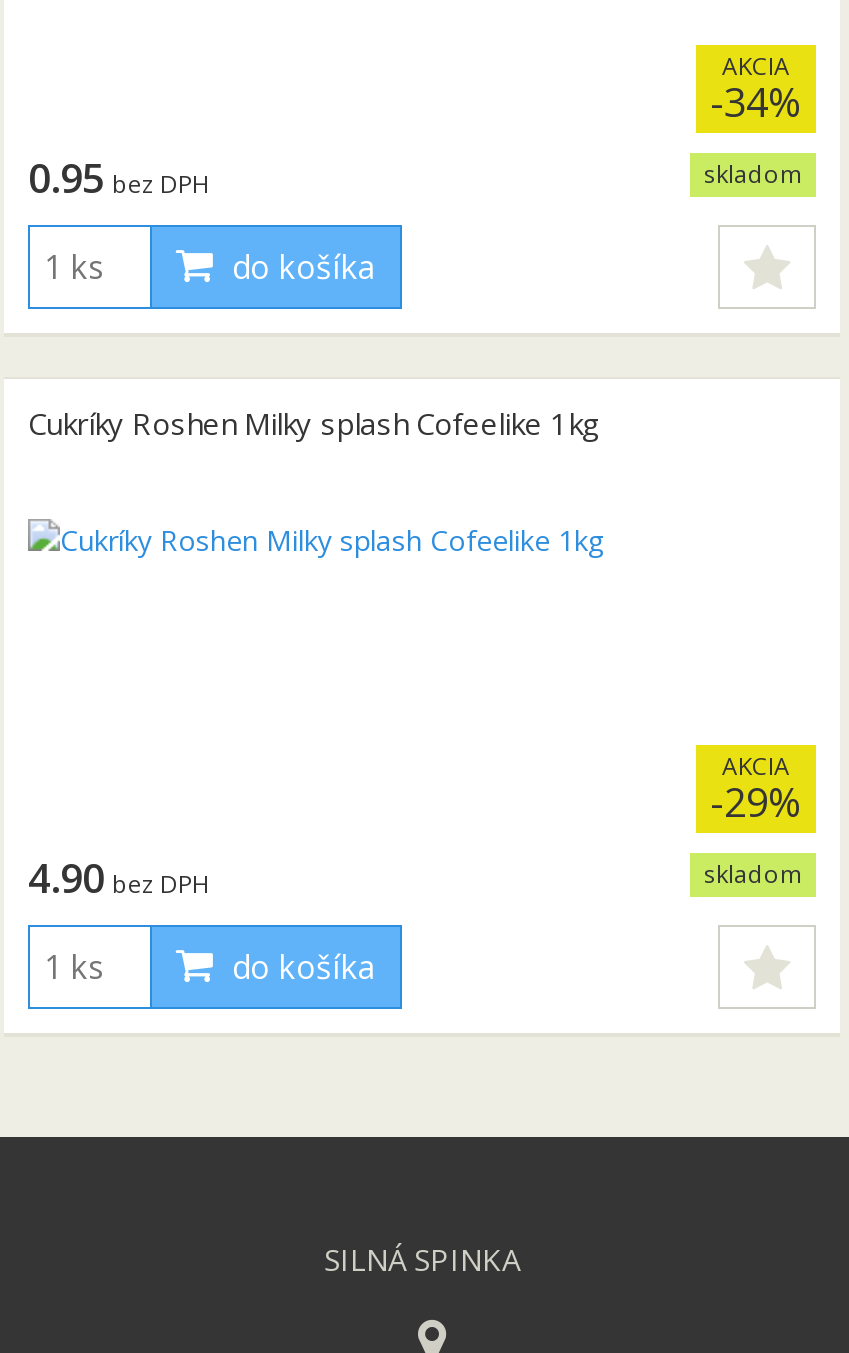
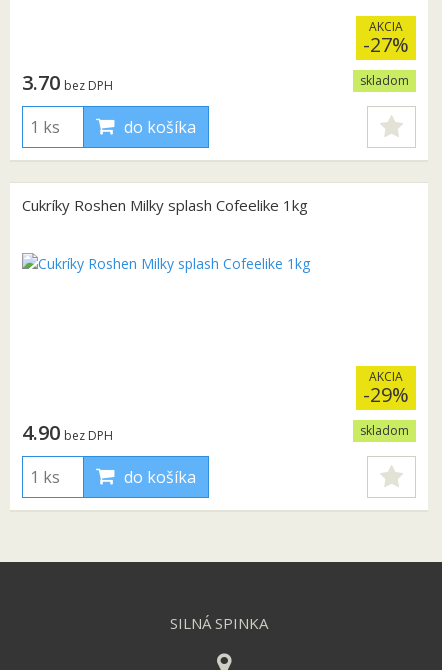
- -34%
+ -27%

- 0.95 bez DPH
+ 3.70 bez DPH
